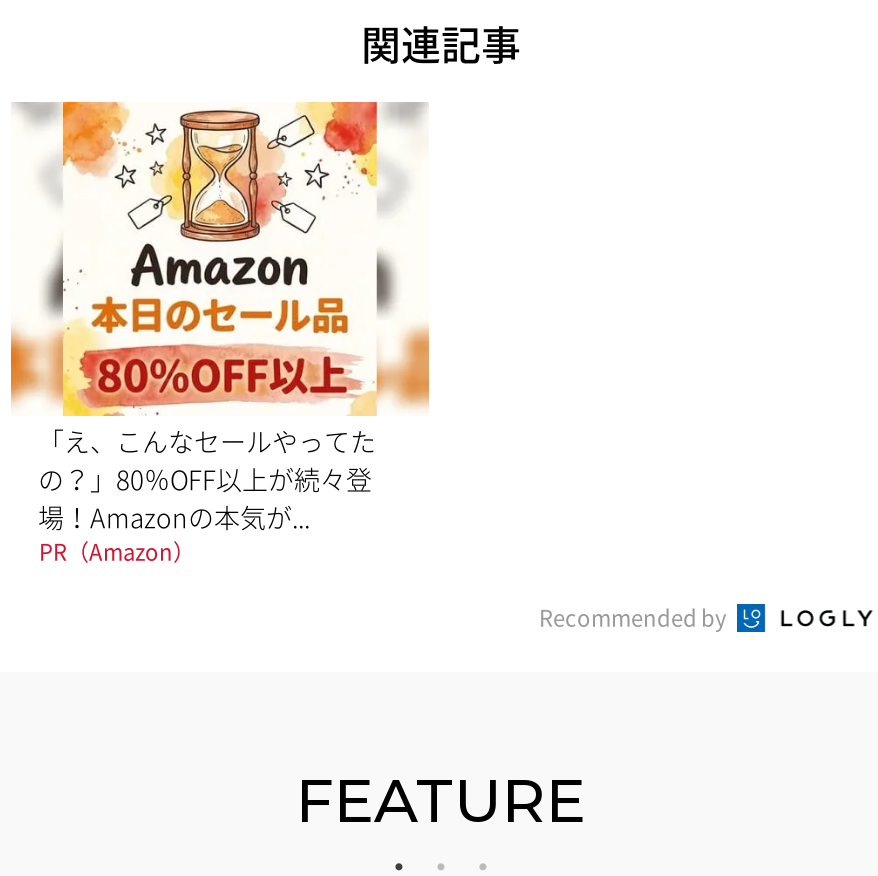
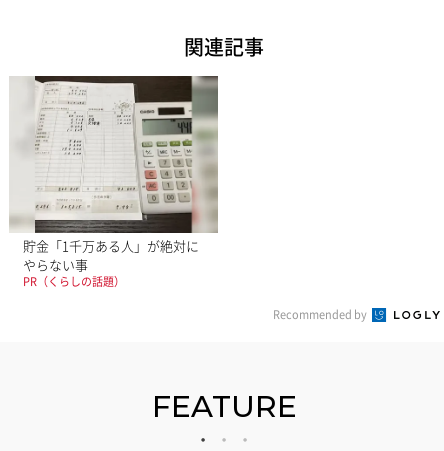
- [image]
- 「え、こんなセールやってた
- の？」80％OFF以上が続々登
- 場！Amazonの本気が...
- PR（Amazon）
+ [image]
+ 貯金「1千万ある人」が絶対に
+ やらない事
+ PR（くらしの話題）
